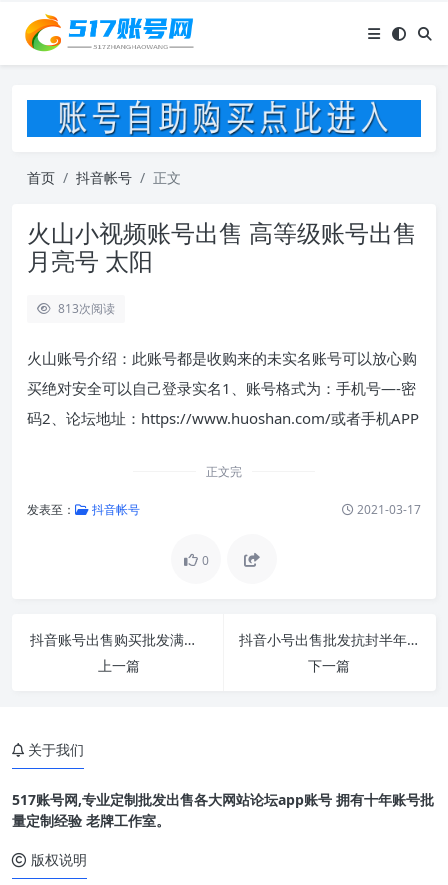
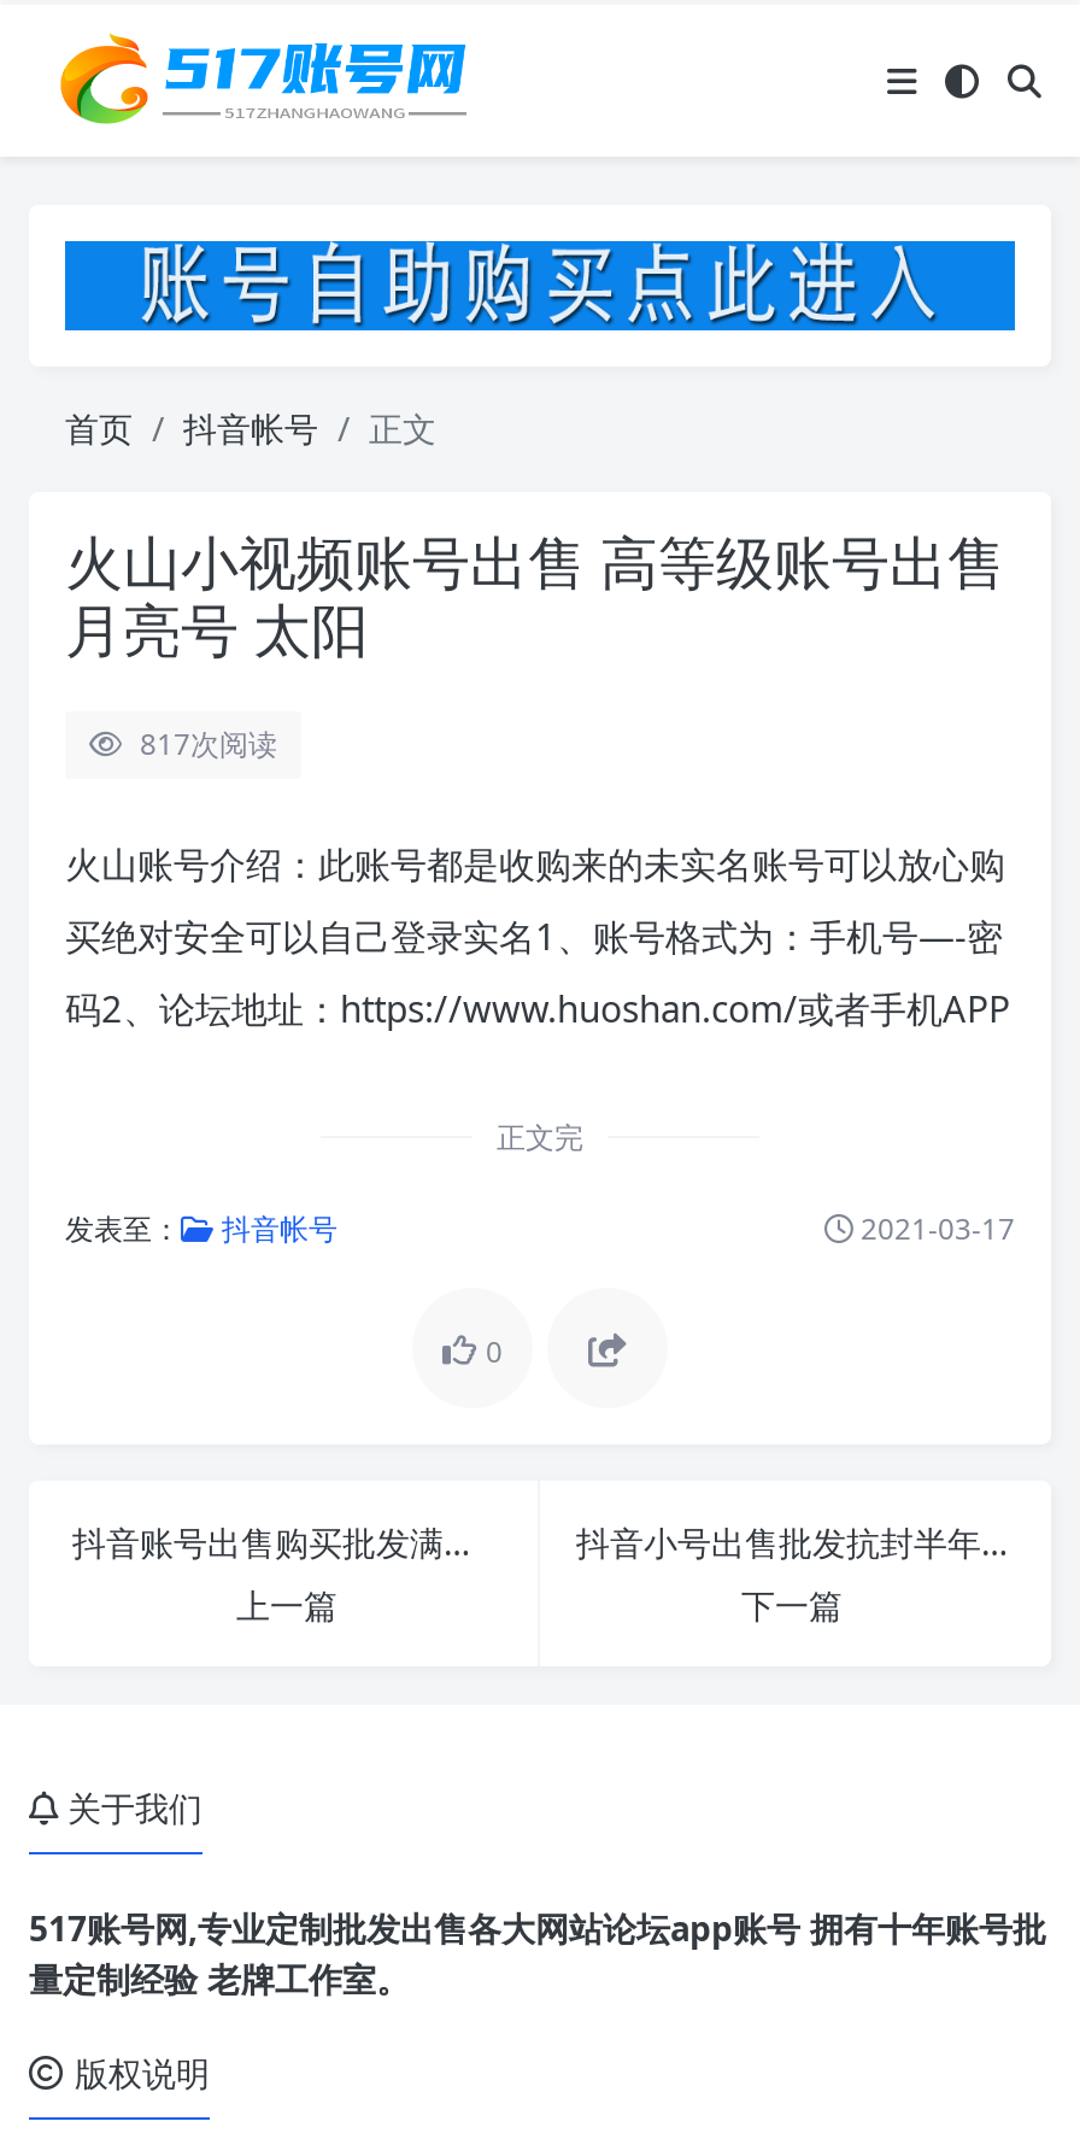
- 813次阅读
+ 817次阅读
